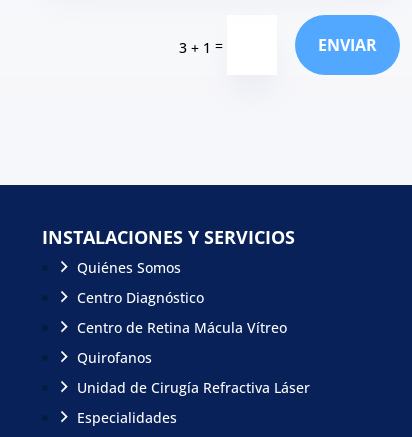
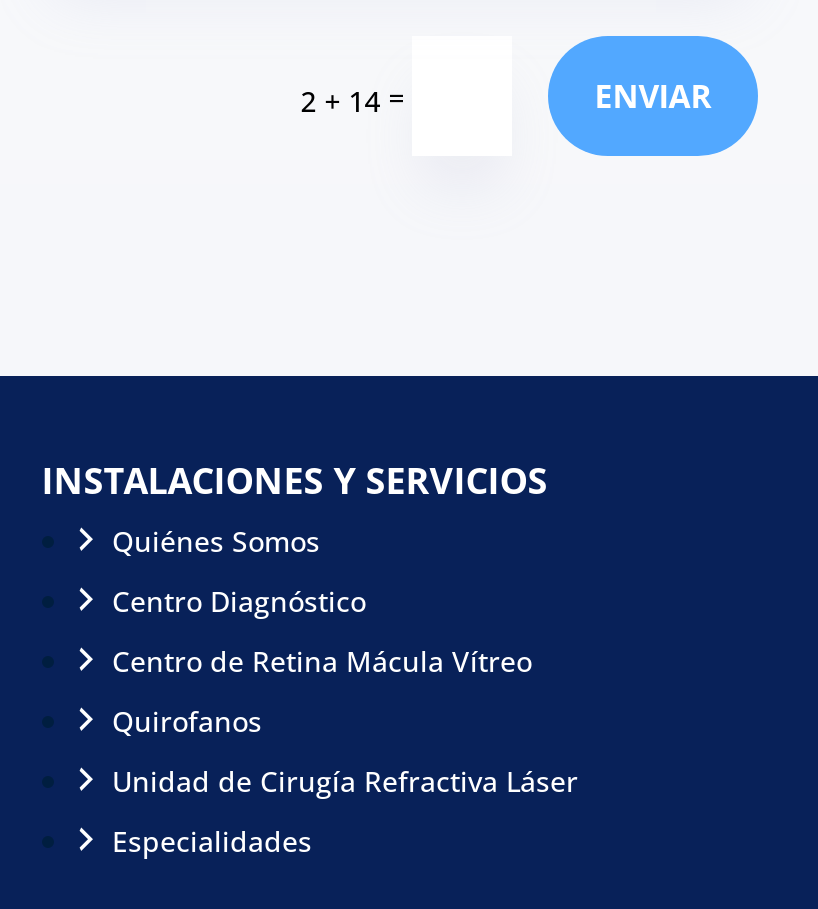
- 3 + 1 =
+ 2 + 14 =
